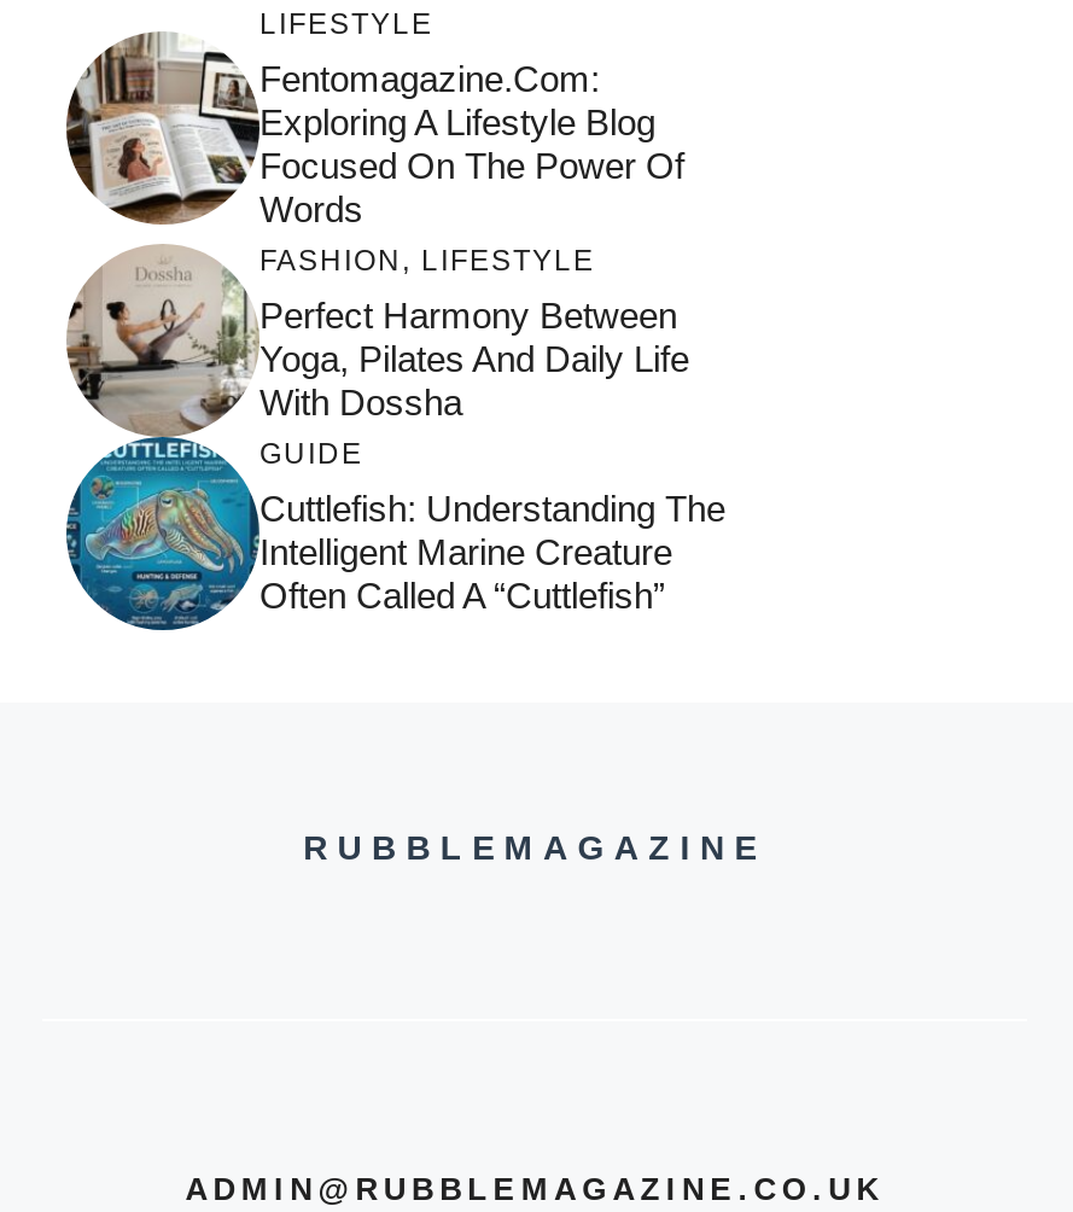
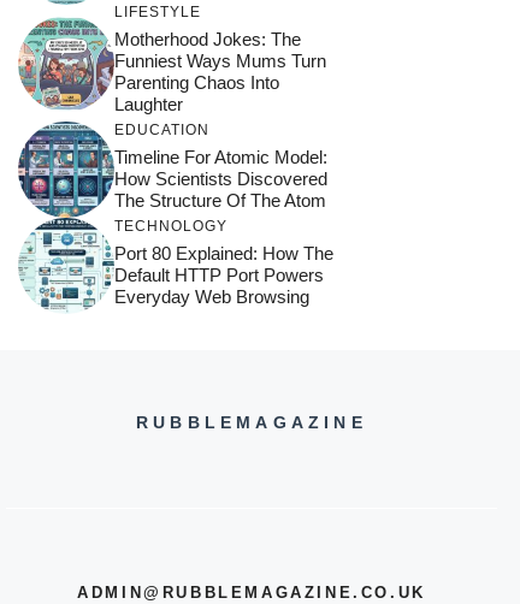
- [image]
- Fentomagazine.com:
- Exploring A Lifestyle Blog
- Focused On The Power Of
- Words
- FASHION, LIFESTYLE
- Perfect Harmony Between
- Yoga, Pilates And Daily Life
- With Dossha
- GUIDE
- Cuttlefish: Understanding The
- Intelligent Marine Creature
- Often Called A “Cuttlefish”
+ [image]
+ Motherhood Jokes: The
+ Funniest Ways Mums Turn
+ Parenting Chaos Into
+ Laughter
+ EDUCATION
+ Timeline For Atomic Model:
+ How Scientists Discovered
+ The Structure Of The Atom
+ TECHNOLOGY
+ Port 80 Explained: How The
+ Default HTTP Port Powers
+ Everyday Web Browsing

- [image]
+ [image]
